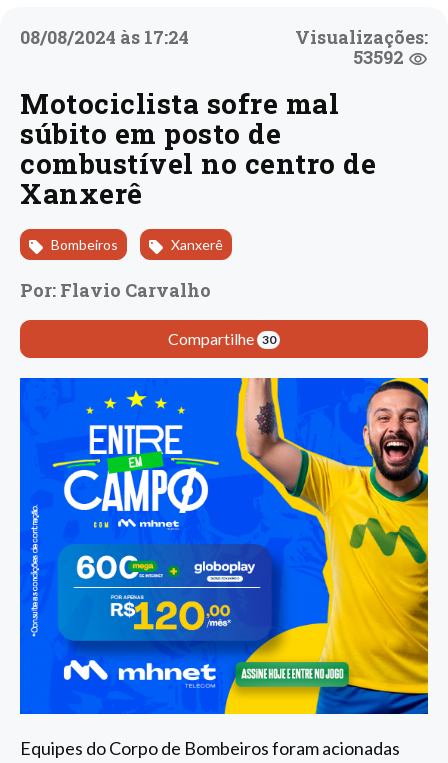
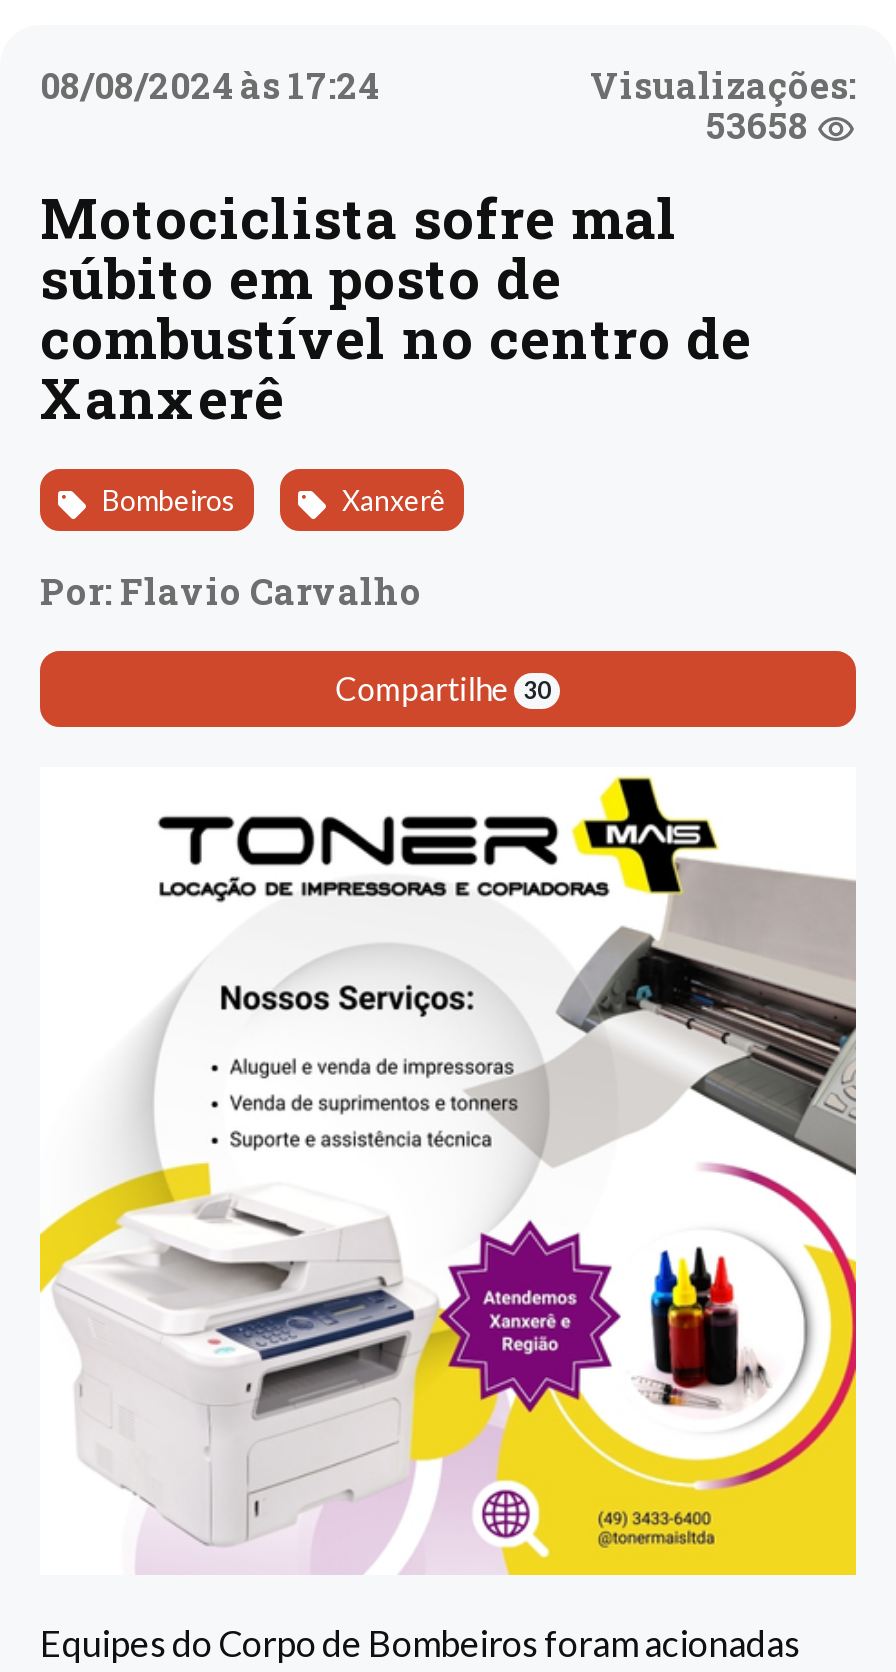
- 53592
+ 53658

- [image]
+ [image]
